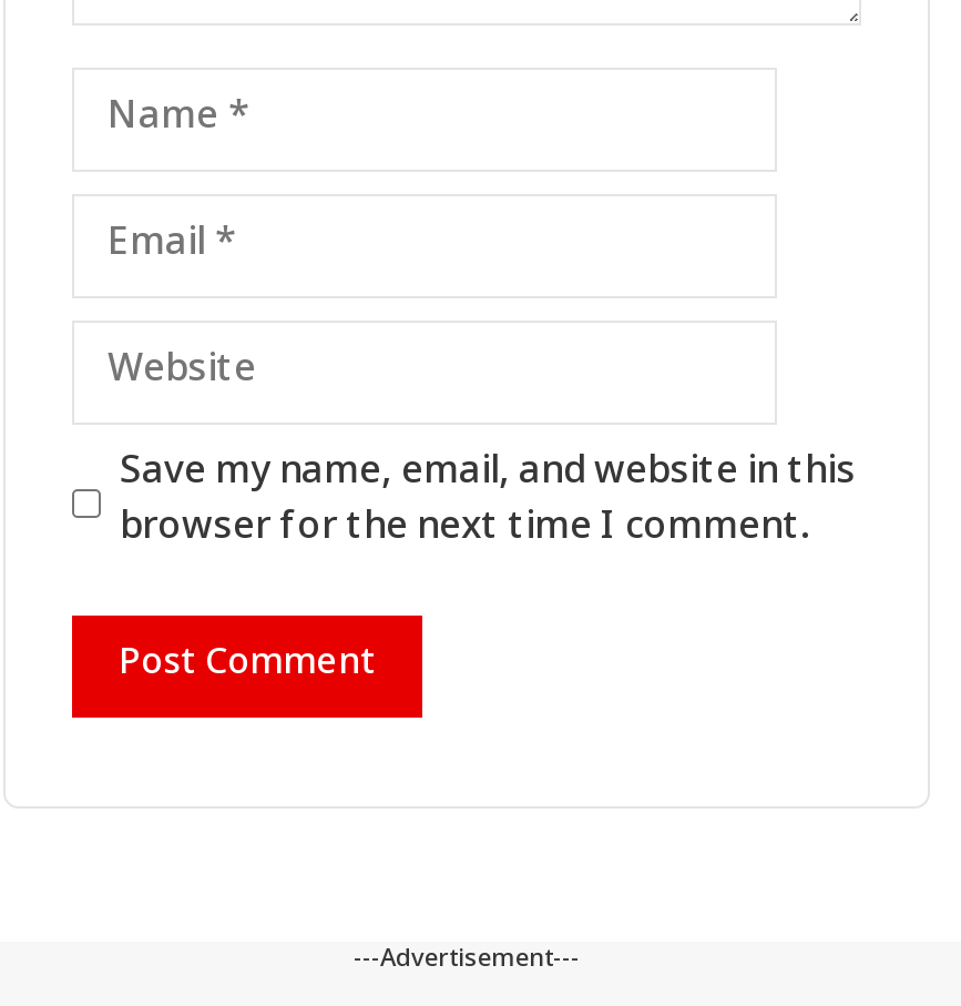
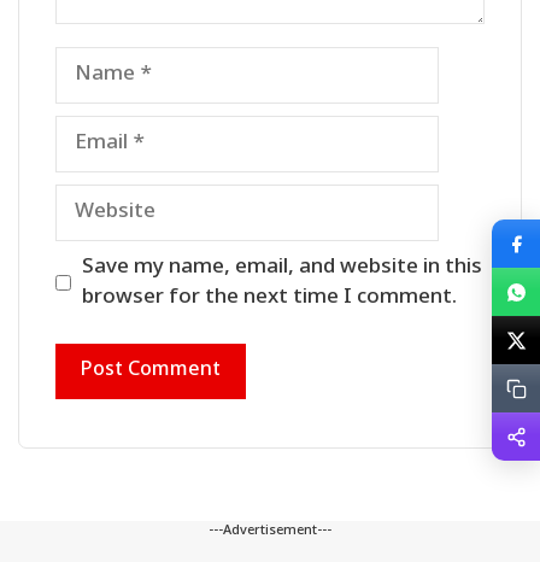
+ [image]
